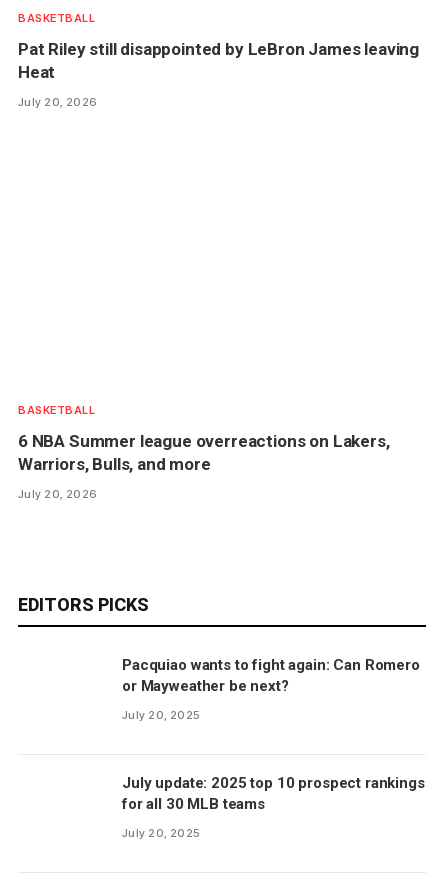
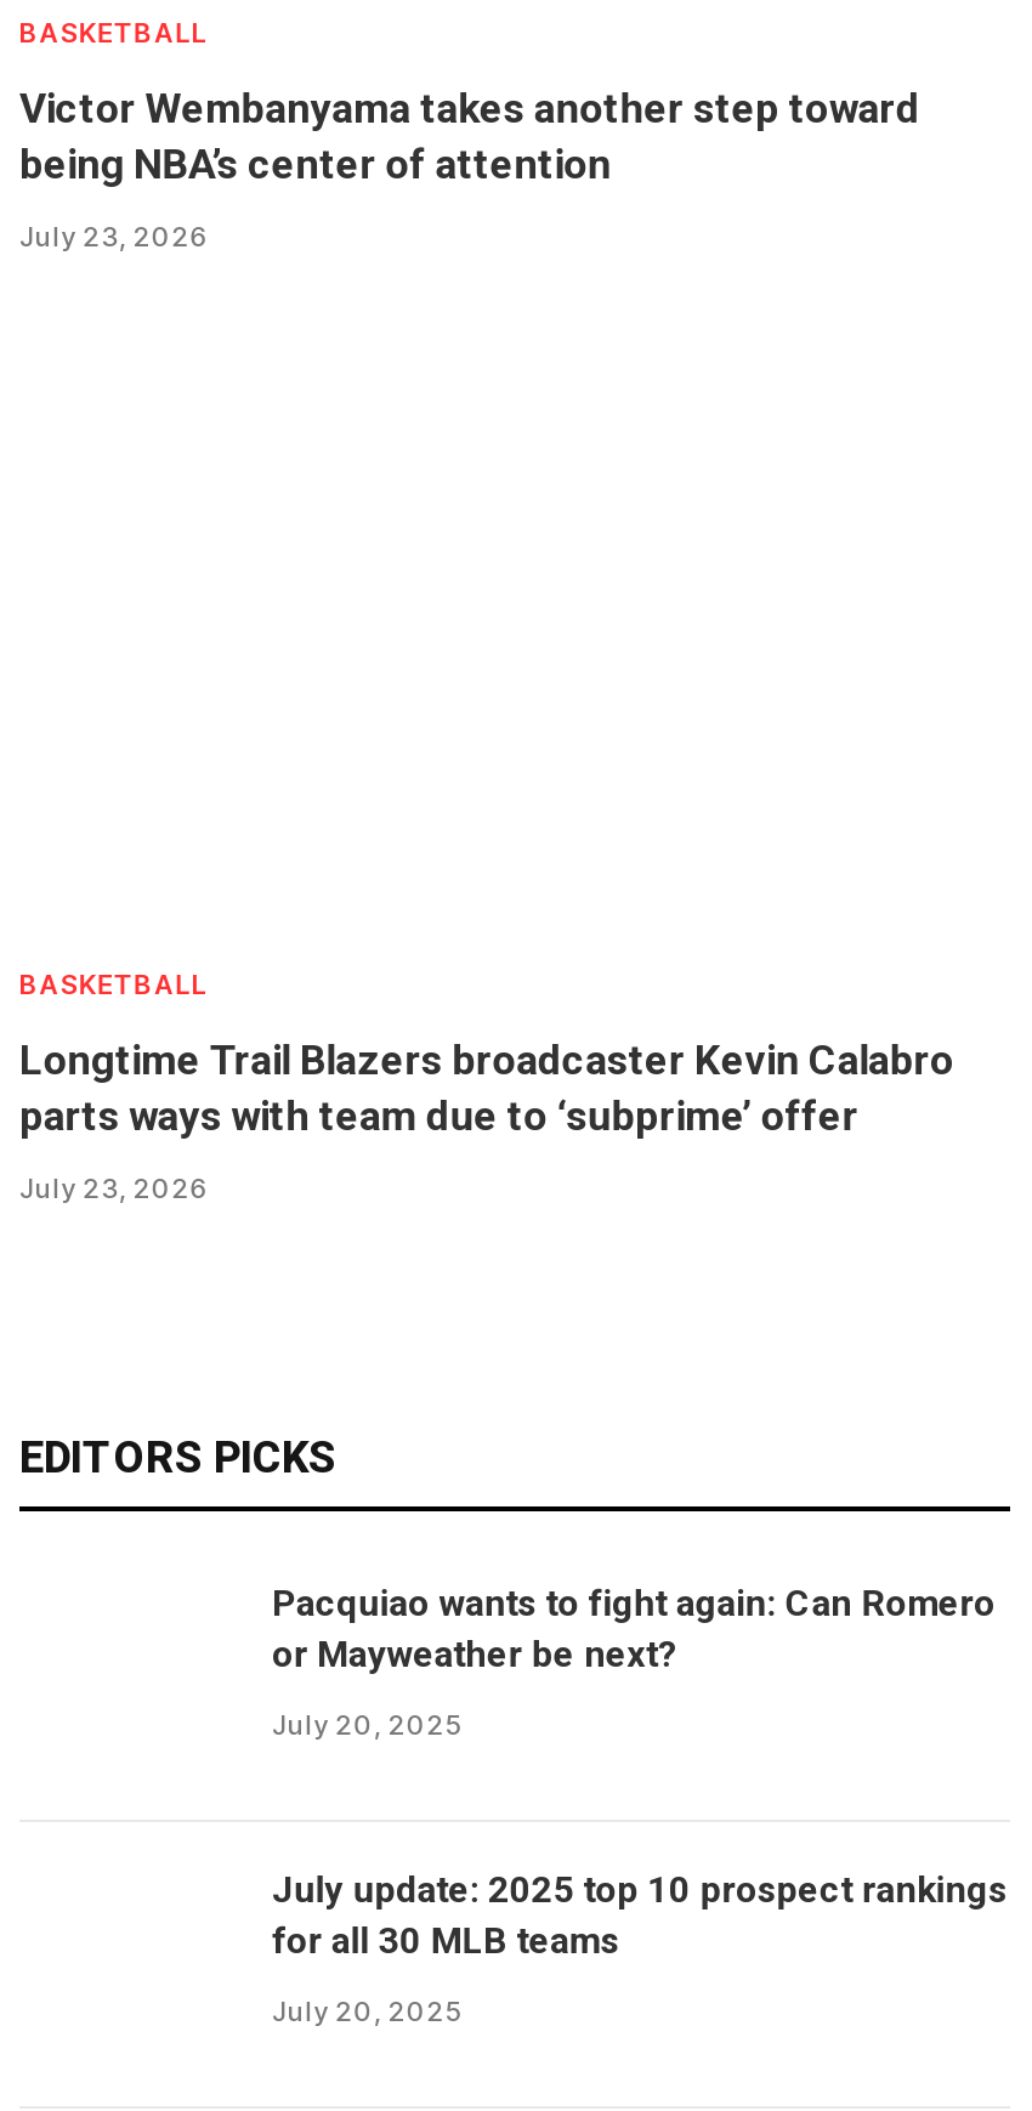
- Pat Riley still disappointed by LeBron James leaving
- Heat
+ Victor Wembanyama takes another step toward
+ being NBA’s center of attention

- July 20, 2026
+ July 23, 2026

- 6 NBA Summer league overreactions on Lakers,
- Warriors, Bulls, and more
+ Longtime Trail Blazers broadcaster Kevin Calabro
+ parts ways with team due to ‘subprime’ offer

- July 20, 2026
+ July 23, 2026
